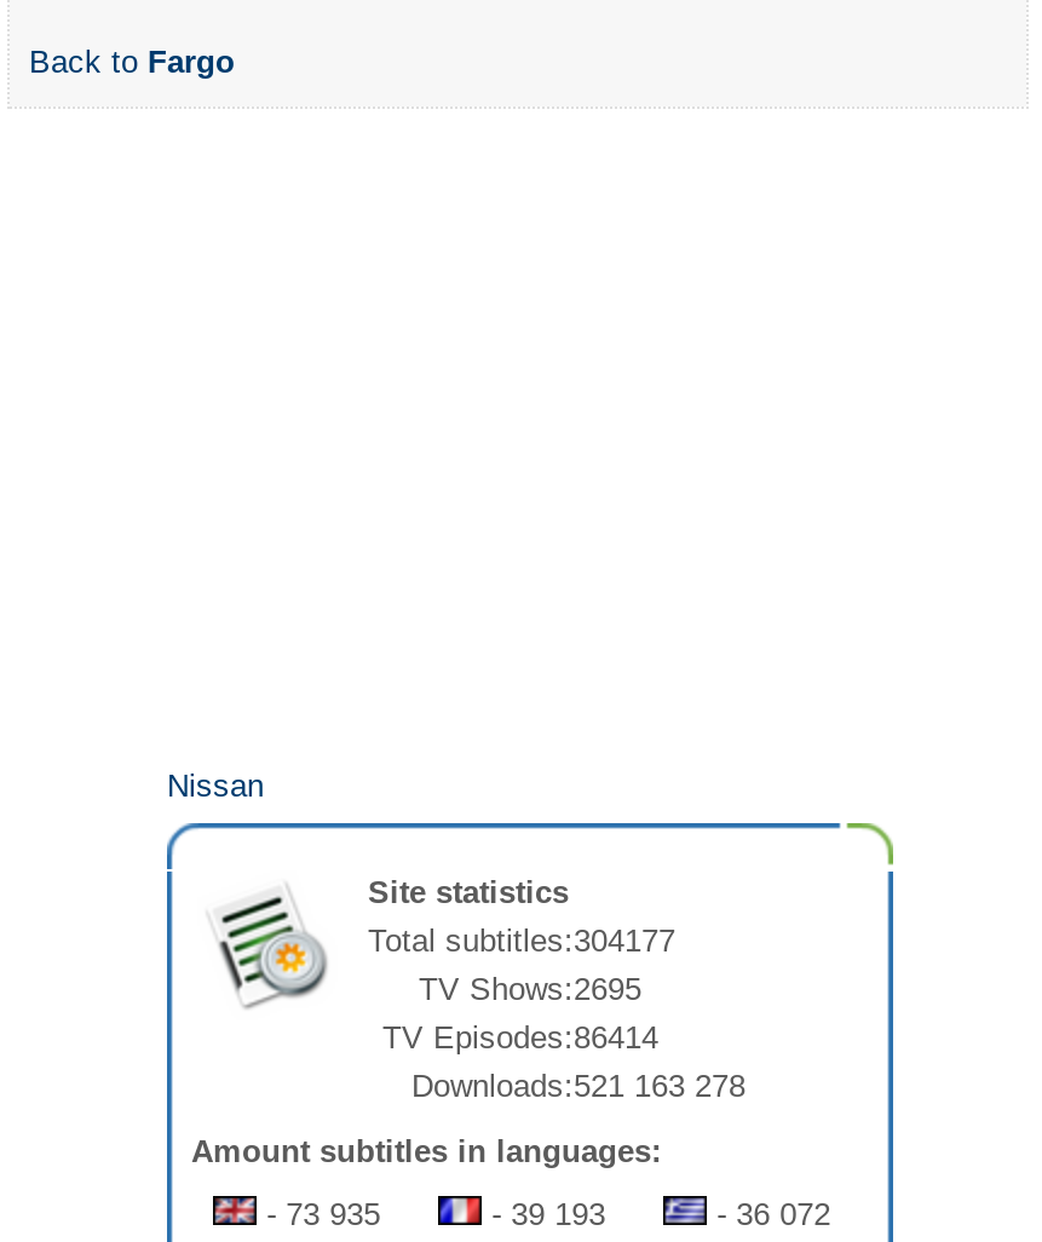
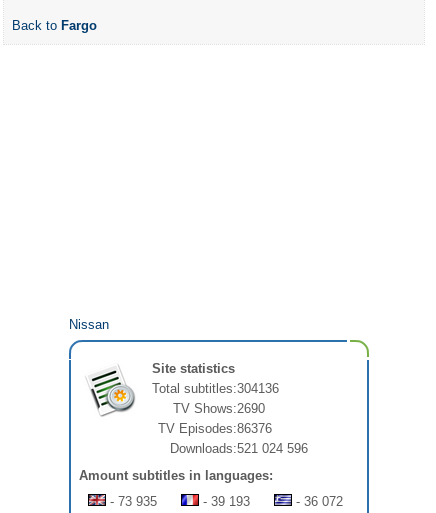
- Total subtitles:304177
+ Total subtitles:304136

- TV Shows:2695
+ TV Shows:2690

- TV Episodes:86414
+ TV Episodes:86376

- Downloads:521 163 278
+ Downloads:521 024 596
